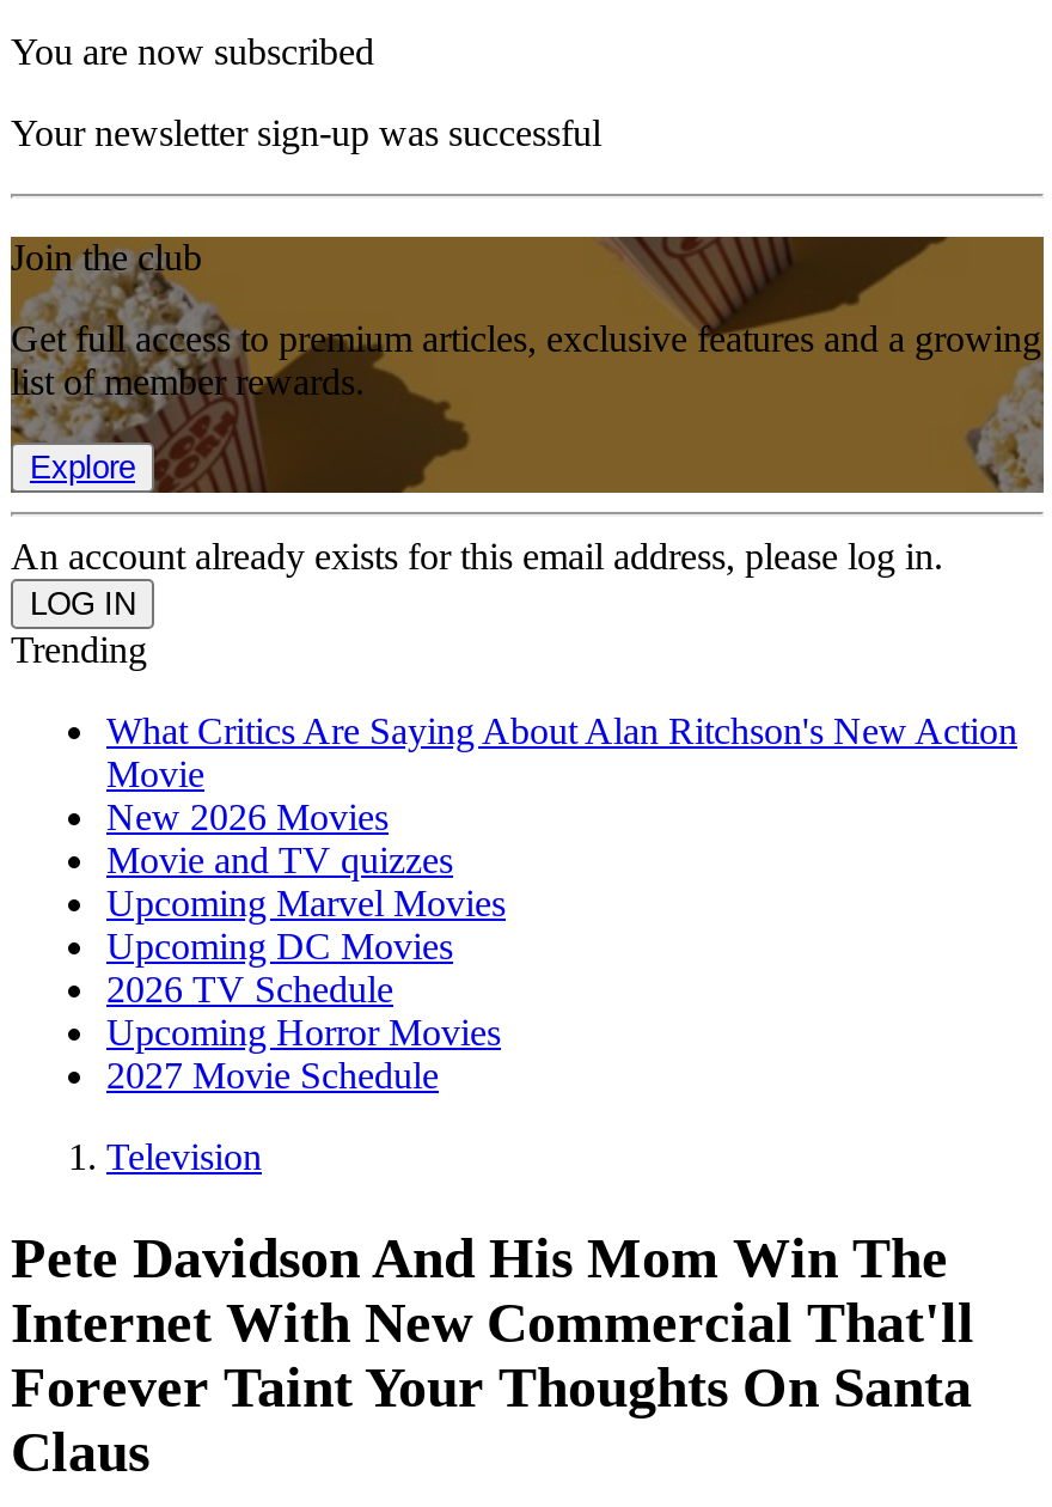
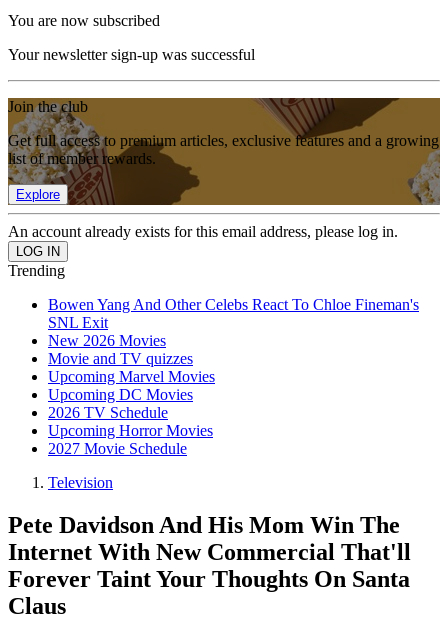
- What Critics Are Saying About Alan Ritchson's New Action
- Movie
+ Bowen Yang And Other Celebs React To Chloe Fineman's
+ SNL Exit
